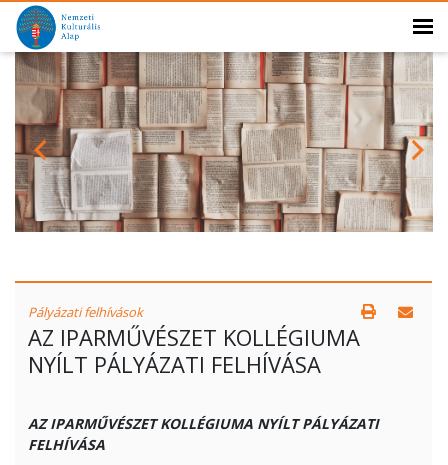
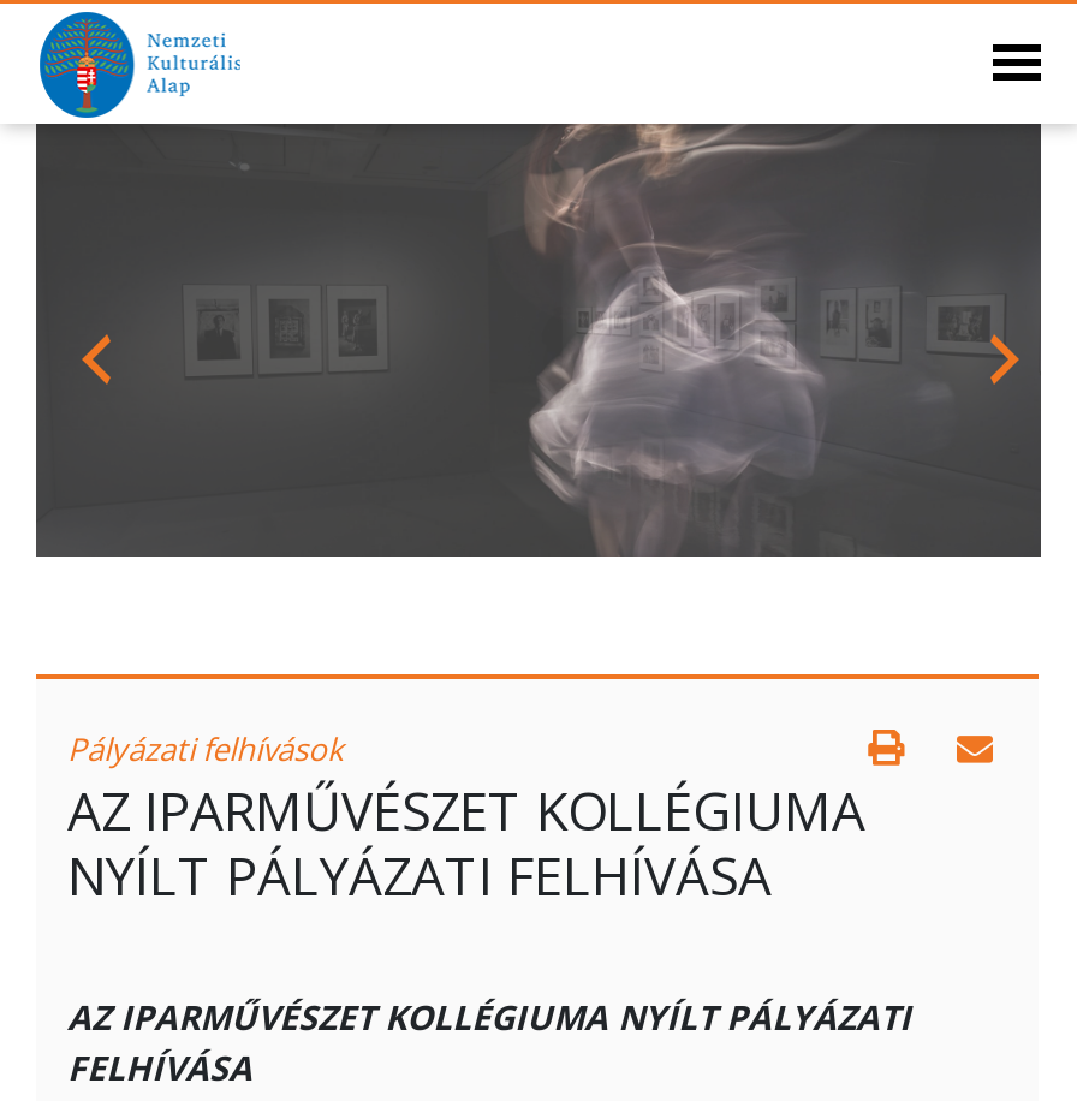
- [image]
+ [image]
